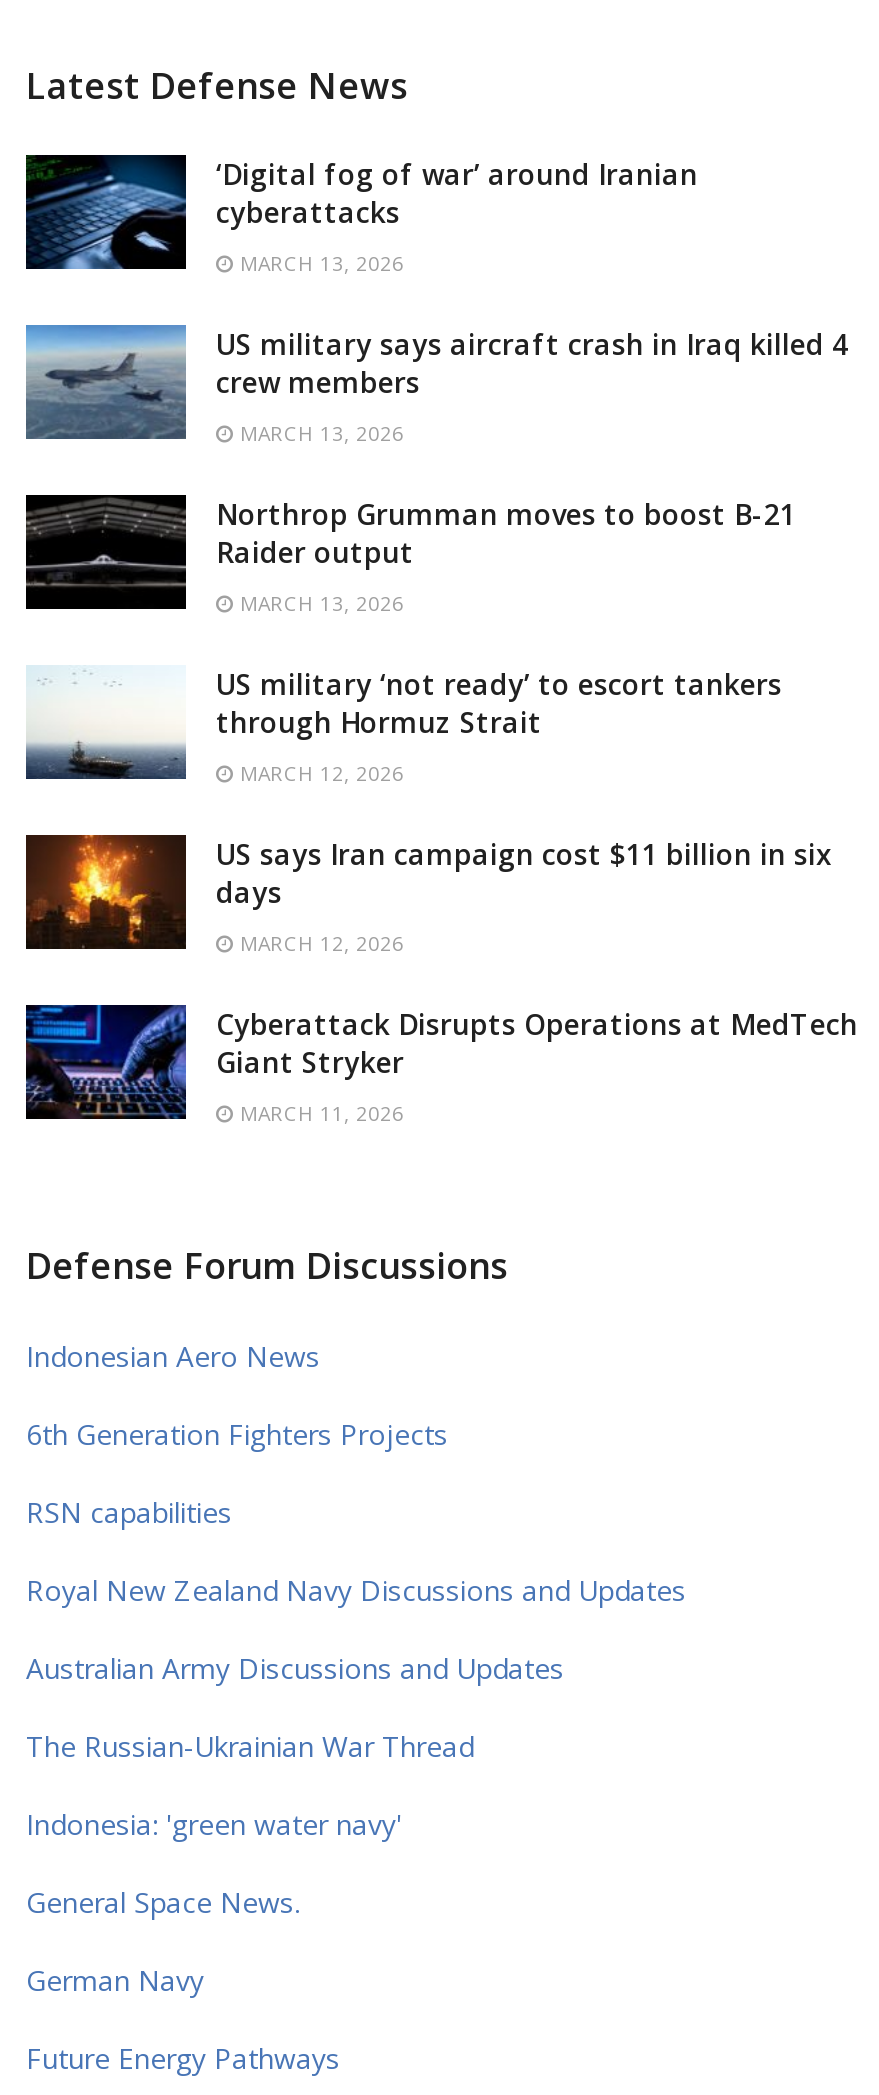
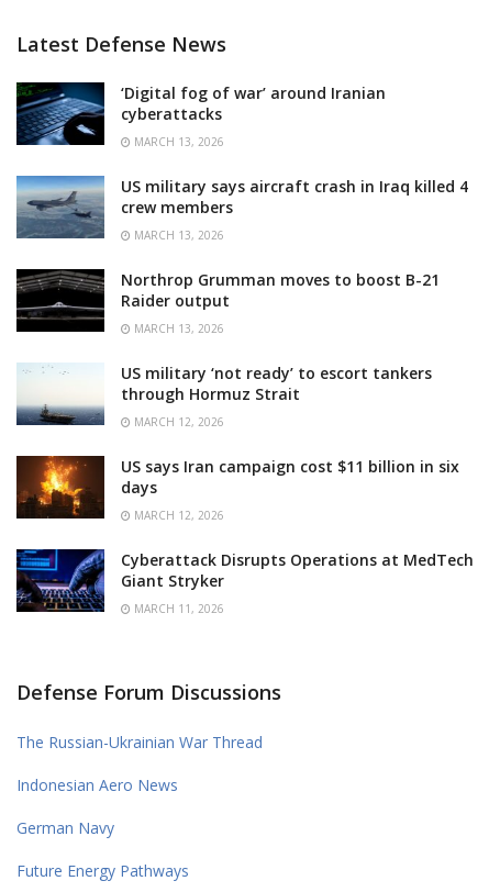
moved down: Indonesian Aero News

- 6th Generation Fighters Projects
- RSN capabilities
- Royal New Zealand Navy Discussions and Updates
- Australian Army Discussions and Updates

- Indonesia: 'green water navy'
- General Space News.
